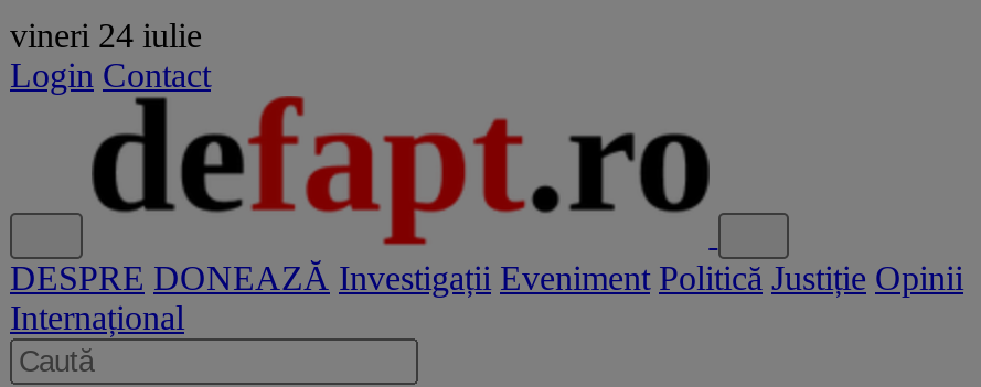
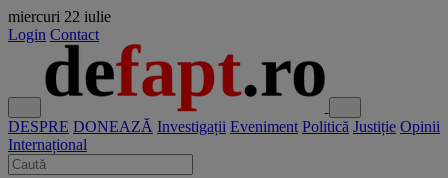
- vineri 24 iulie
+ miercuri 22 iulie
